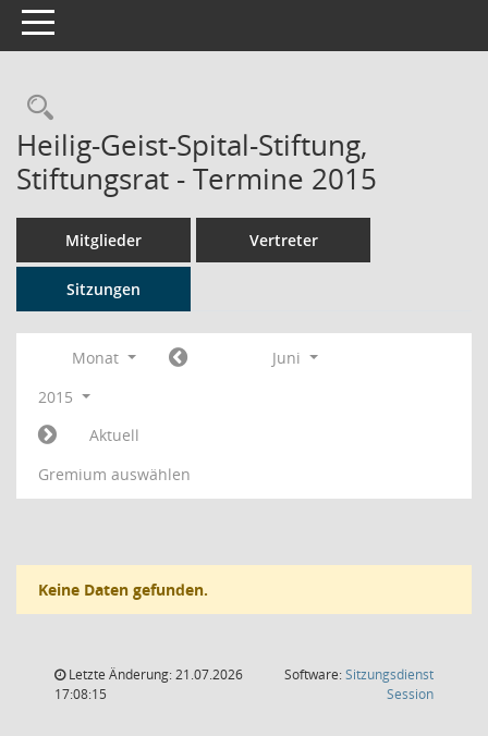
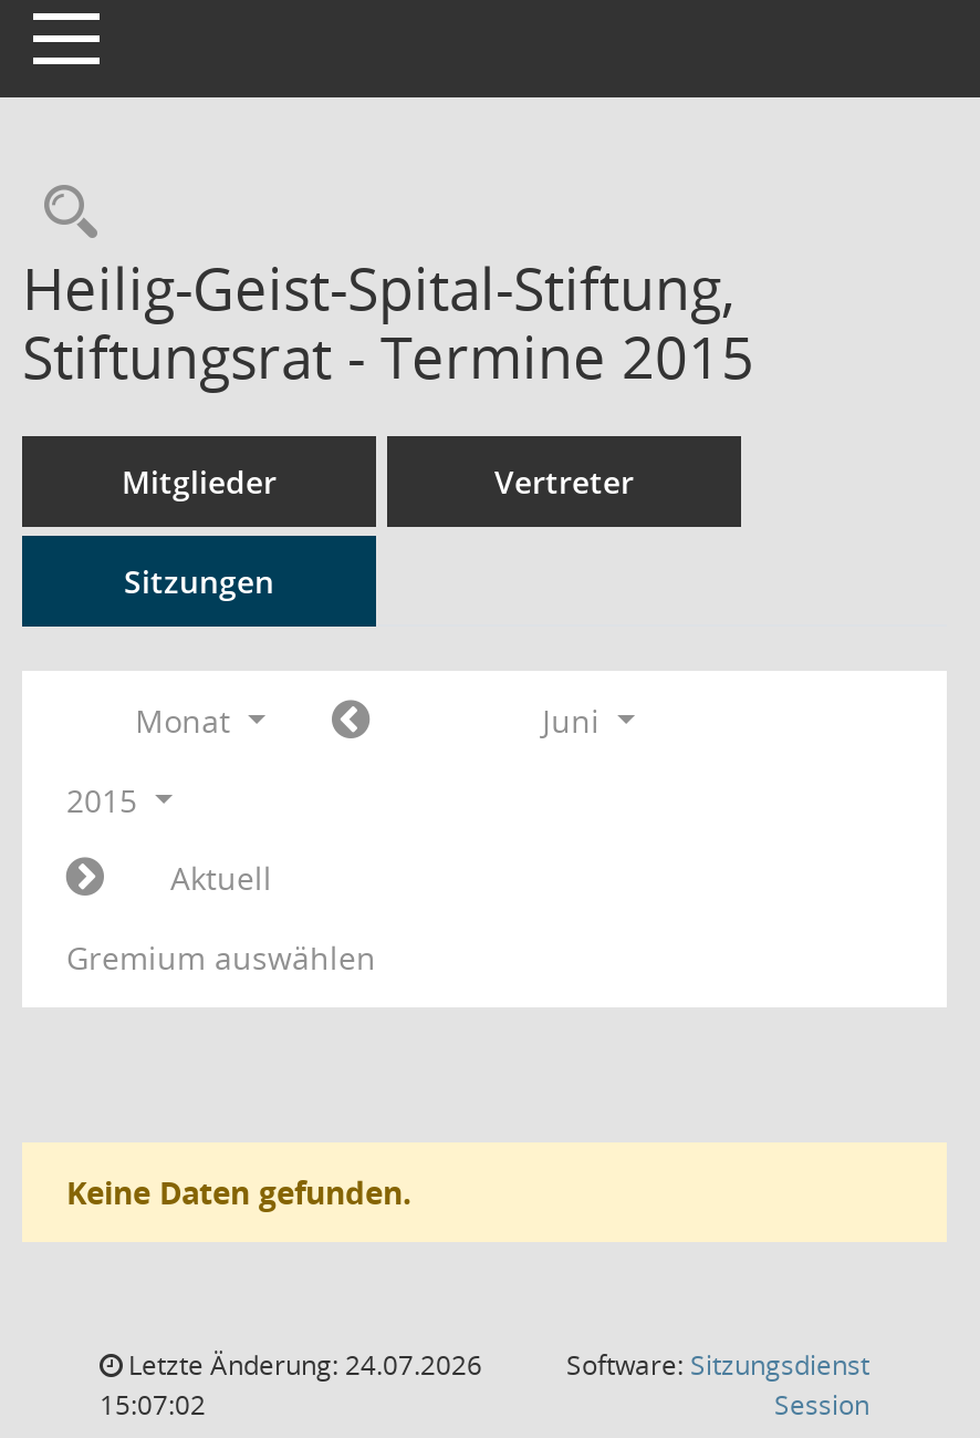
- Letzte Änderung: 21.07.2026
+ Letzte Änderung: 24.07.2026

- 17:08:15
+ 15:07:02
